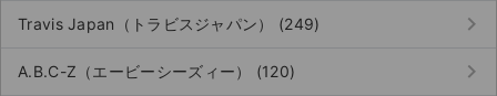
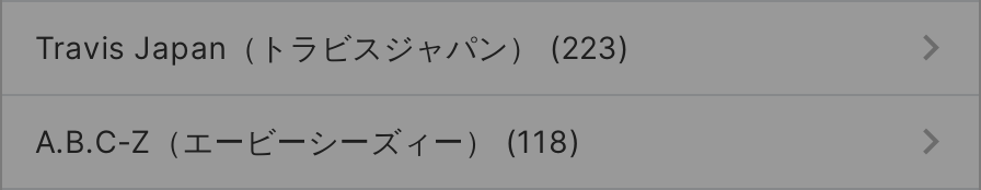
- Travis Japan（トラビスジャパン） (249)
+ Travis Japan（トラビスジャパン） (223)

- A.B.C-Z（エービーシーズィー） (120)
+ A.B.C-Z（エービーシーズィー） (118)
